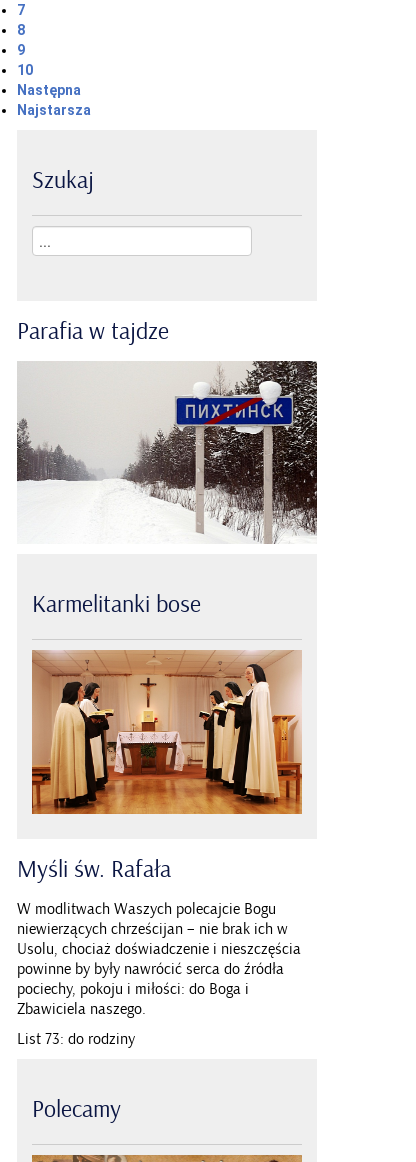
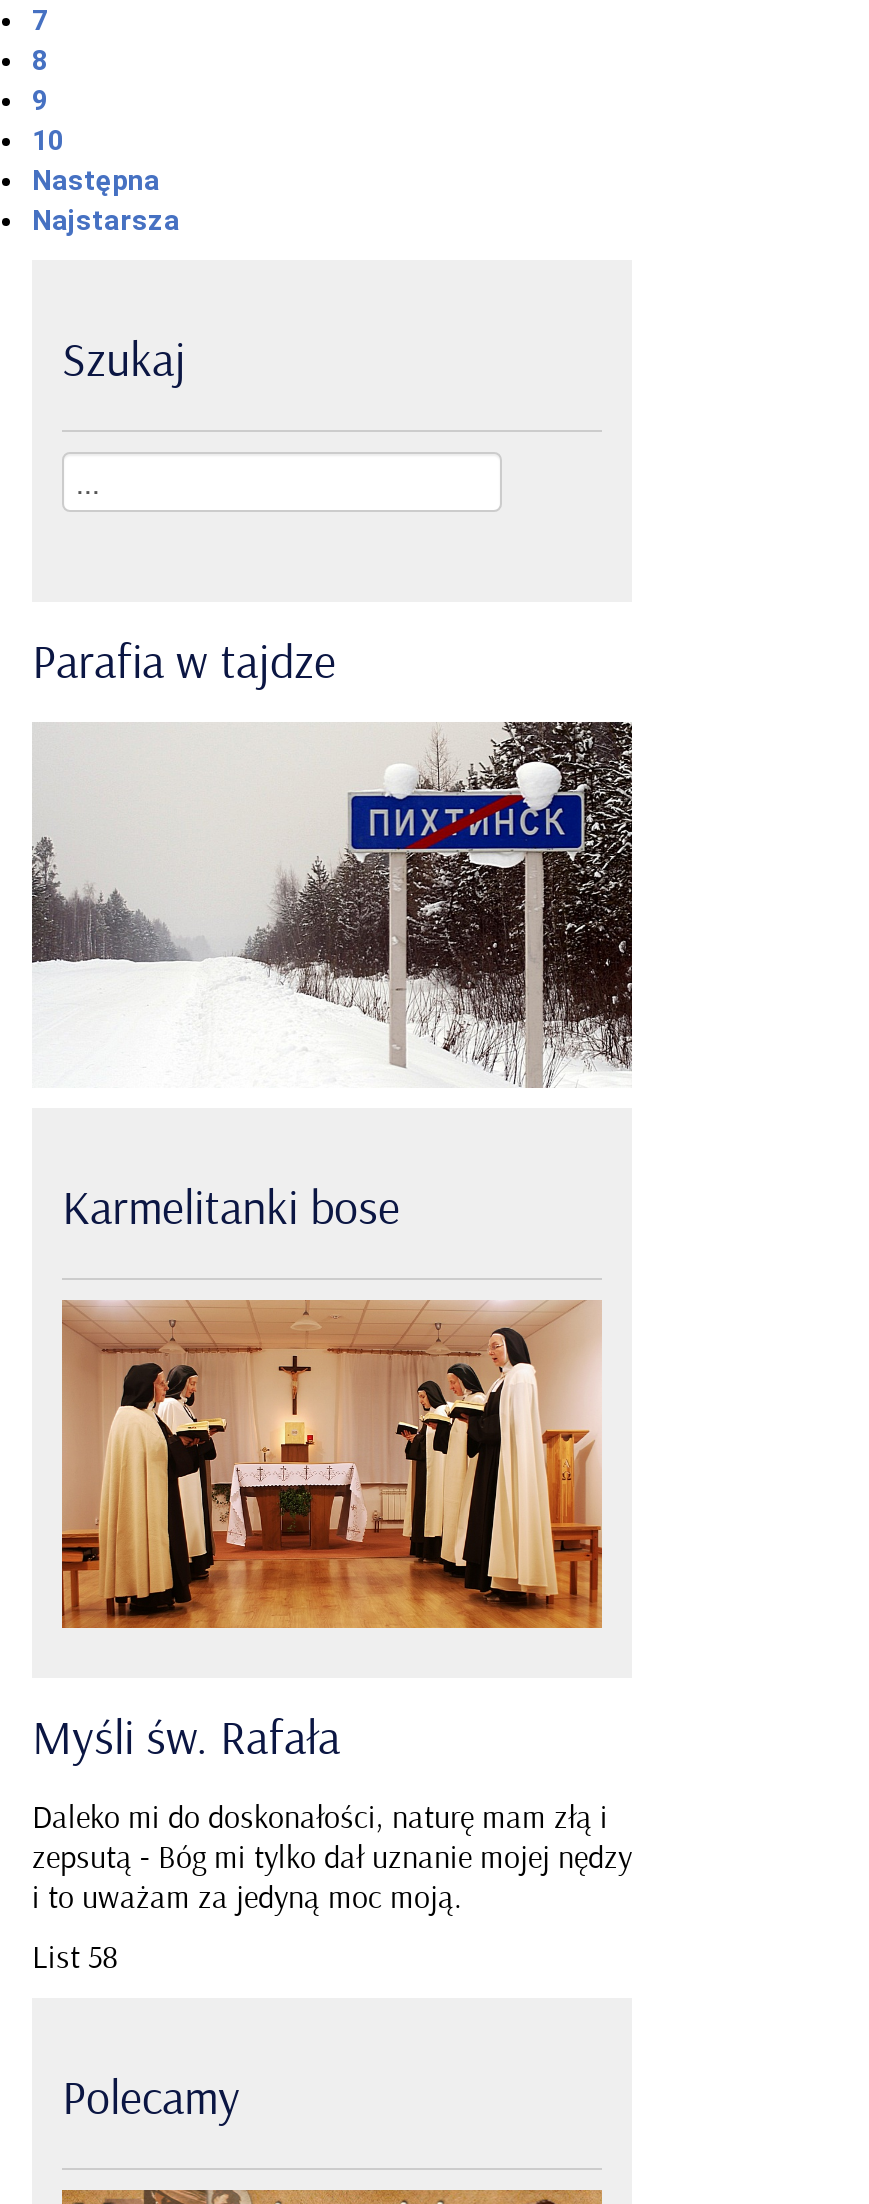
- W modlitwach Waszych polecajcie Bogu
- niewierzących chrześcijan – nie brak ich w
- Usolu, chociaż doświadczenie i nieszczęścia
- powinne by były nawrócić serca do źródła
- pociechy, pokoju i miłości: do Boga i
- Zbawiciela naszego.
+ Daleko mi do doskonałości, naturę mam złą i
+ zepsutą - Bóg mi tylko dał uznanie mojej nędzy
+ i to uważam za jedyną moc moją.

- List 73: do rodziny
+ List 58
